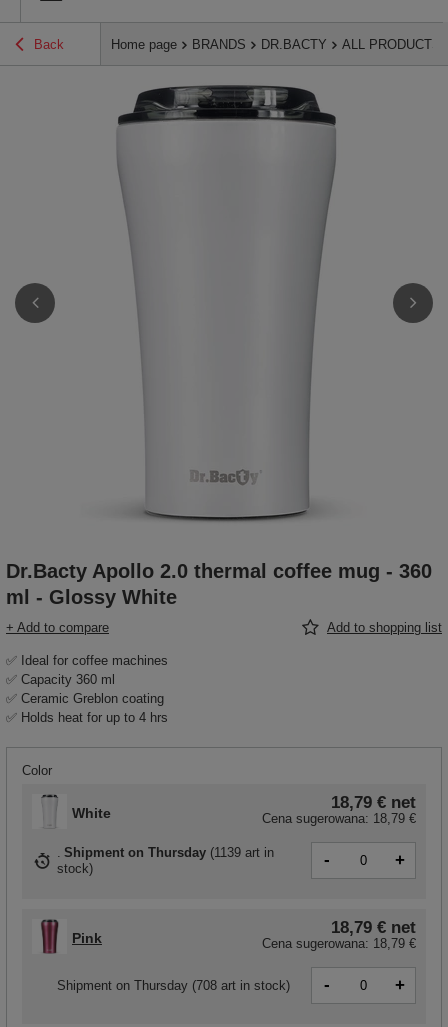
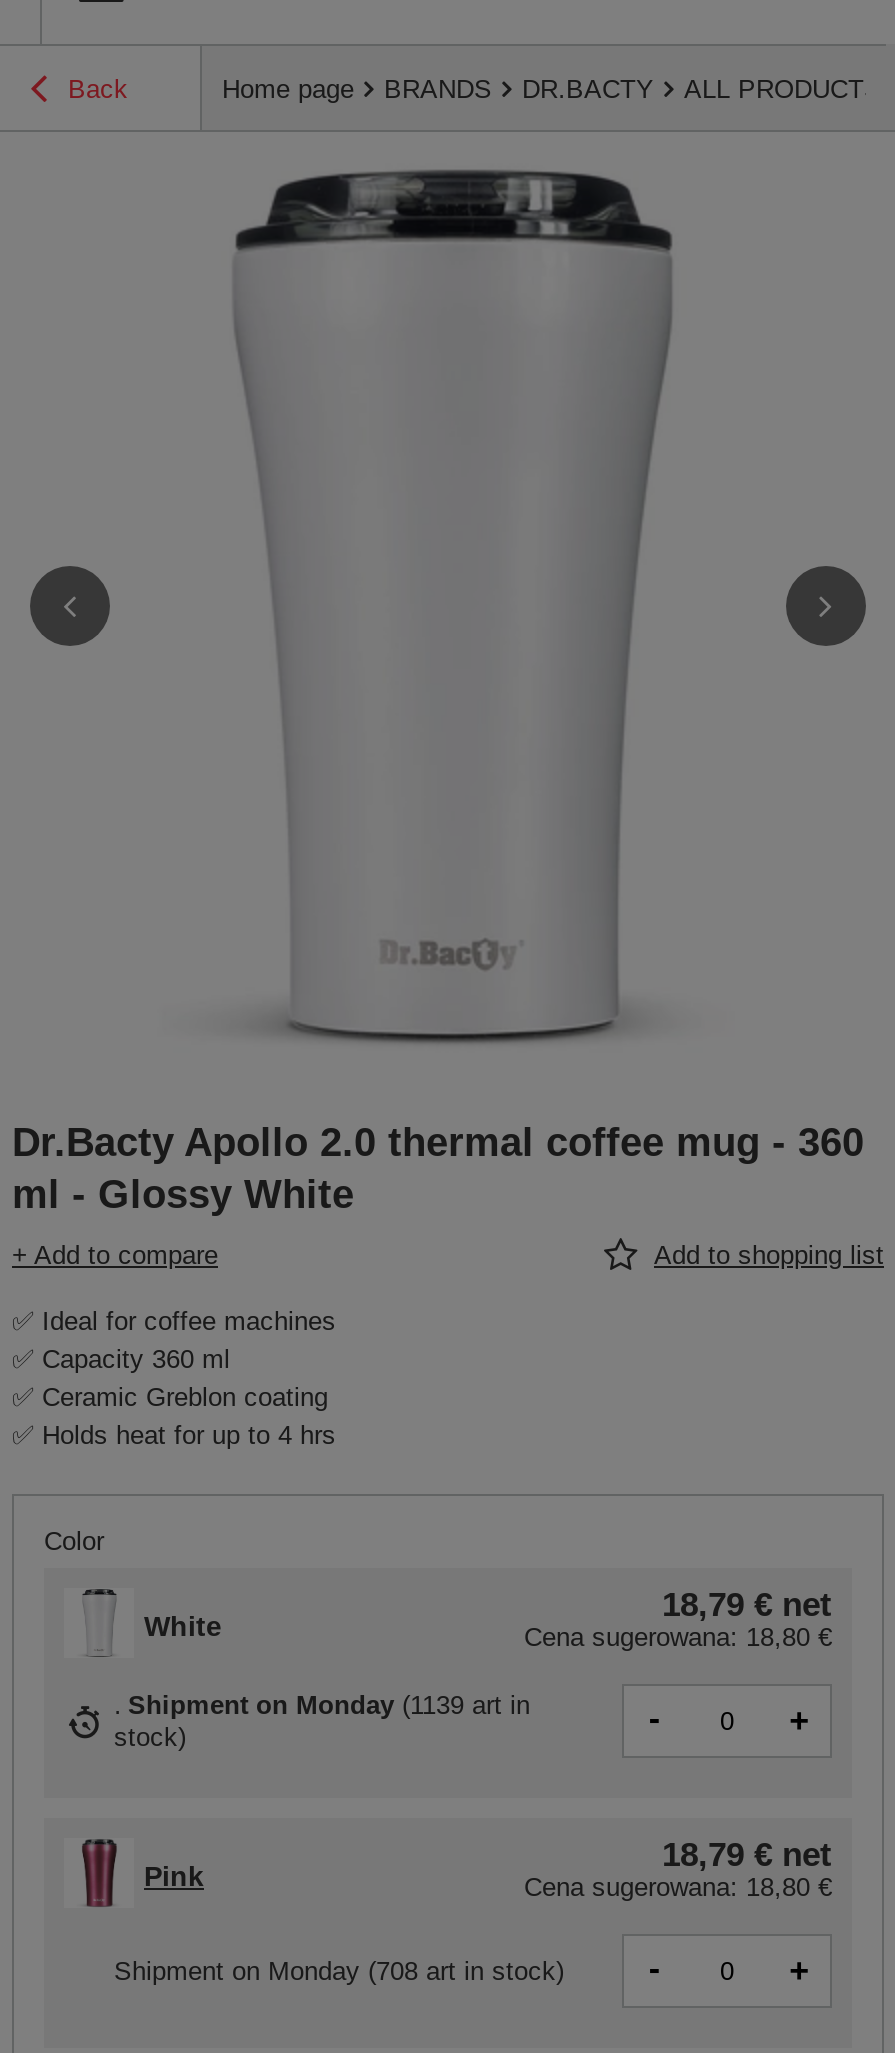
- Cena sugerowana: 18,79 €
+ Cena sugerowana: 18,80 €

- Shipment on Thursday (1139 art in
+ Shipment on Monday (1139 art in

- Cena sugerowana: 18,79 €
+ Cena sugerowana: 18,80 €

- Shipment on Thursday (708 art in stock)
+ Shipment on Monday (708 art in stock)
